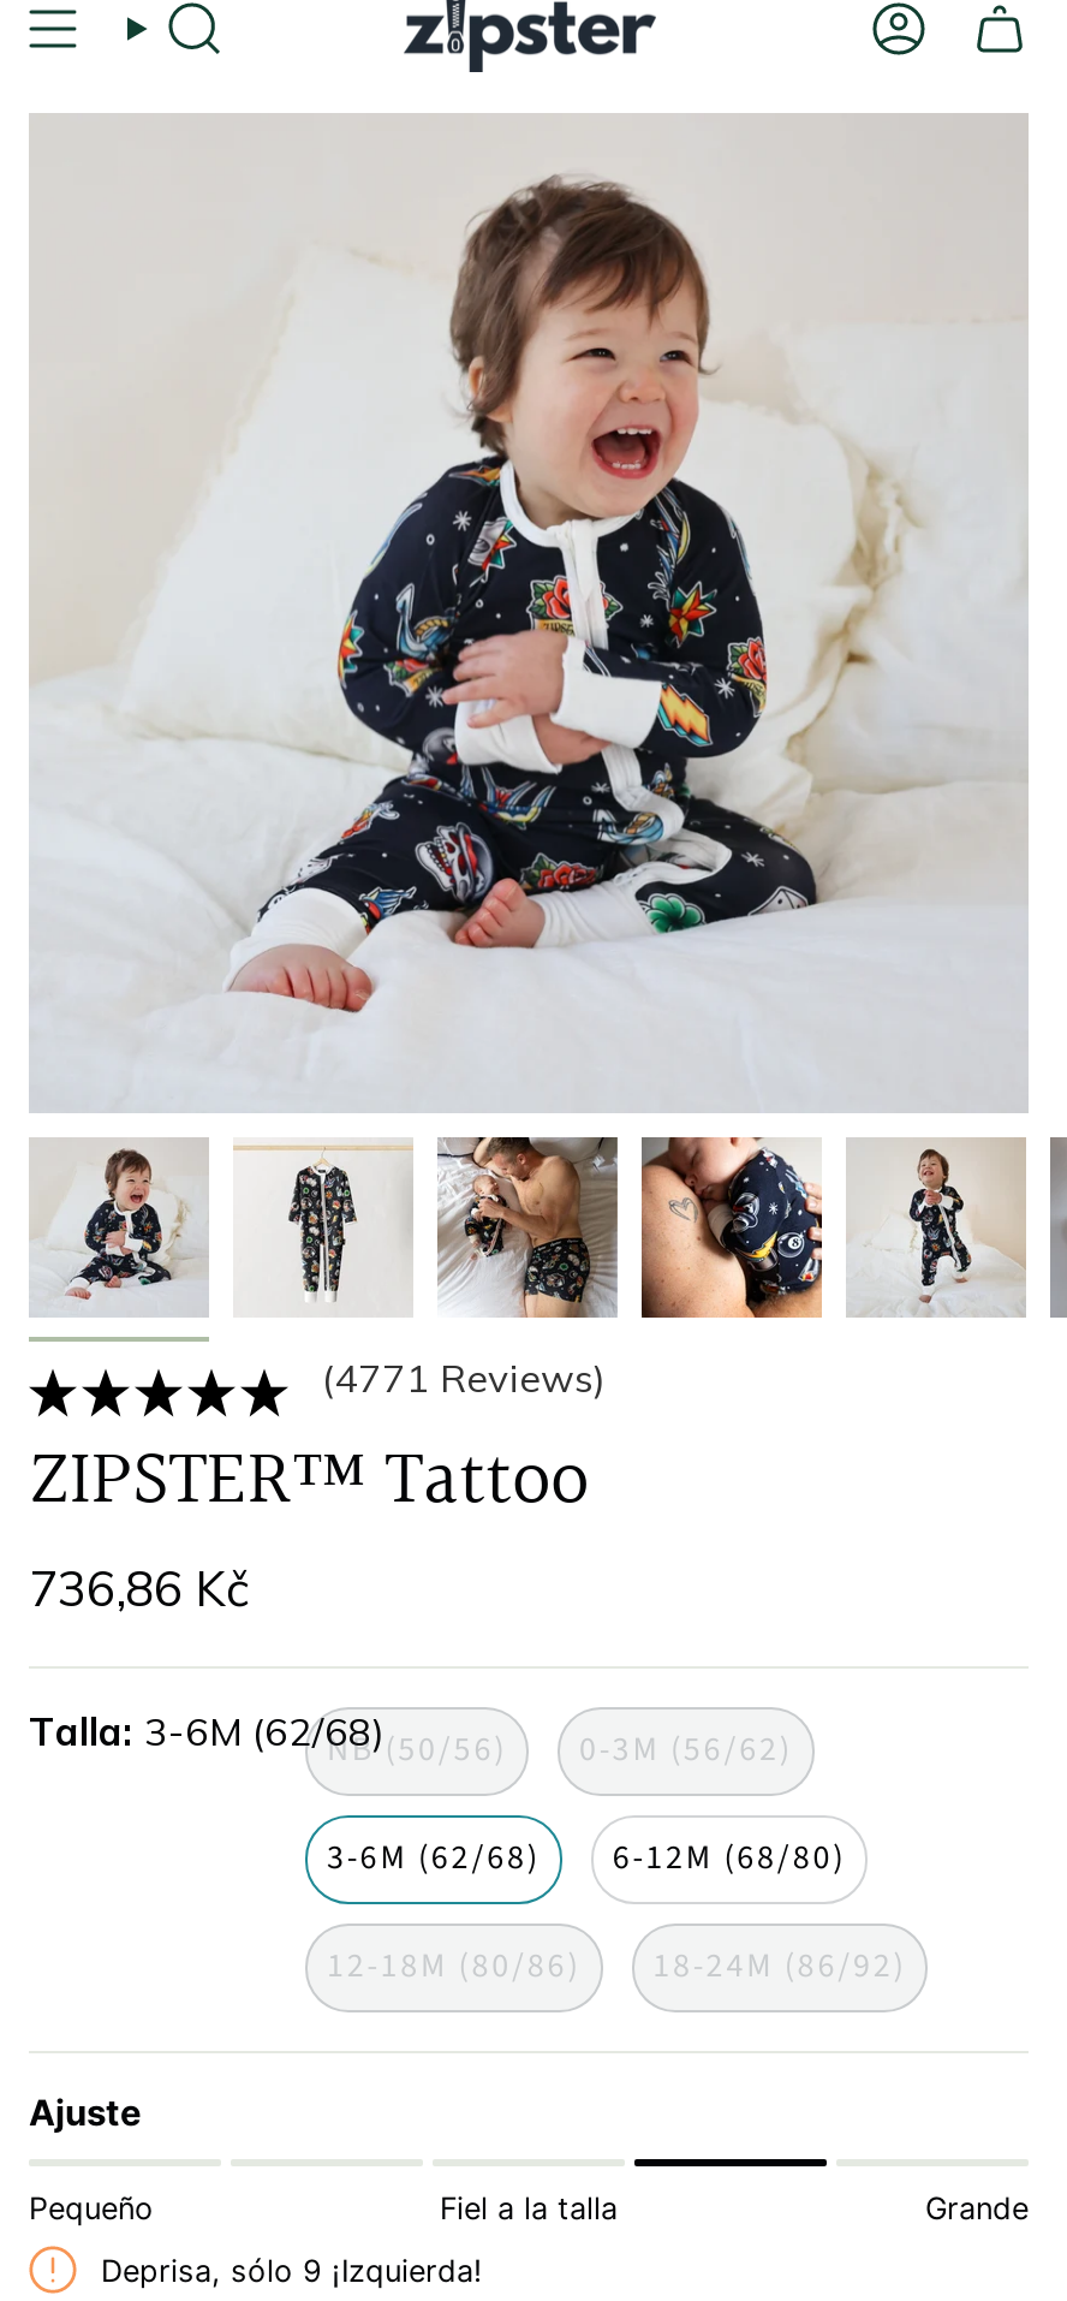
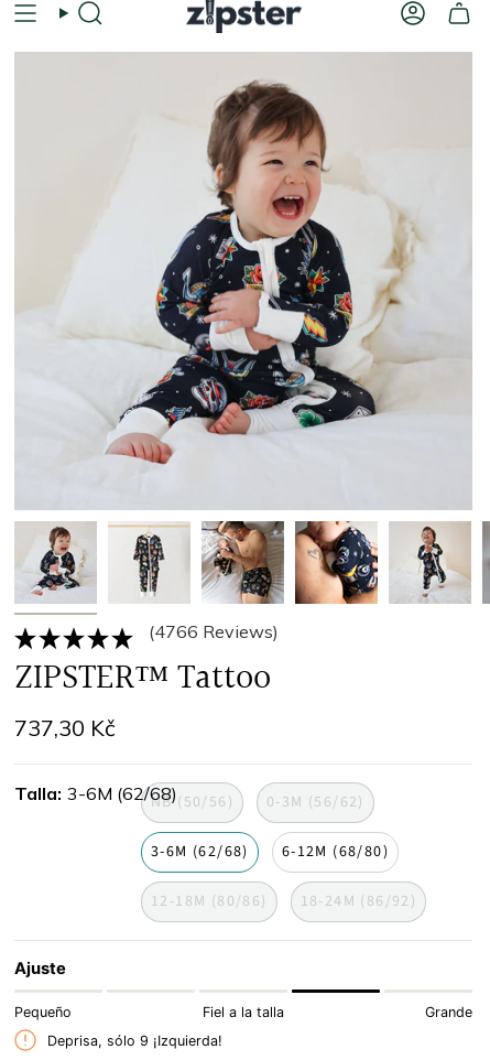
- (4771 Reviews)
+ (4766 Reviews)

- 736,86 Kč
+ 737,30 Kč
